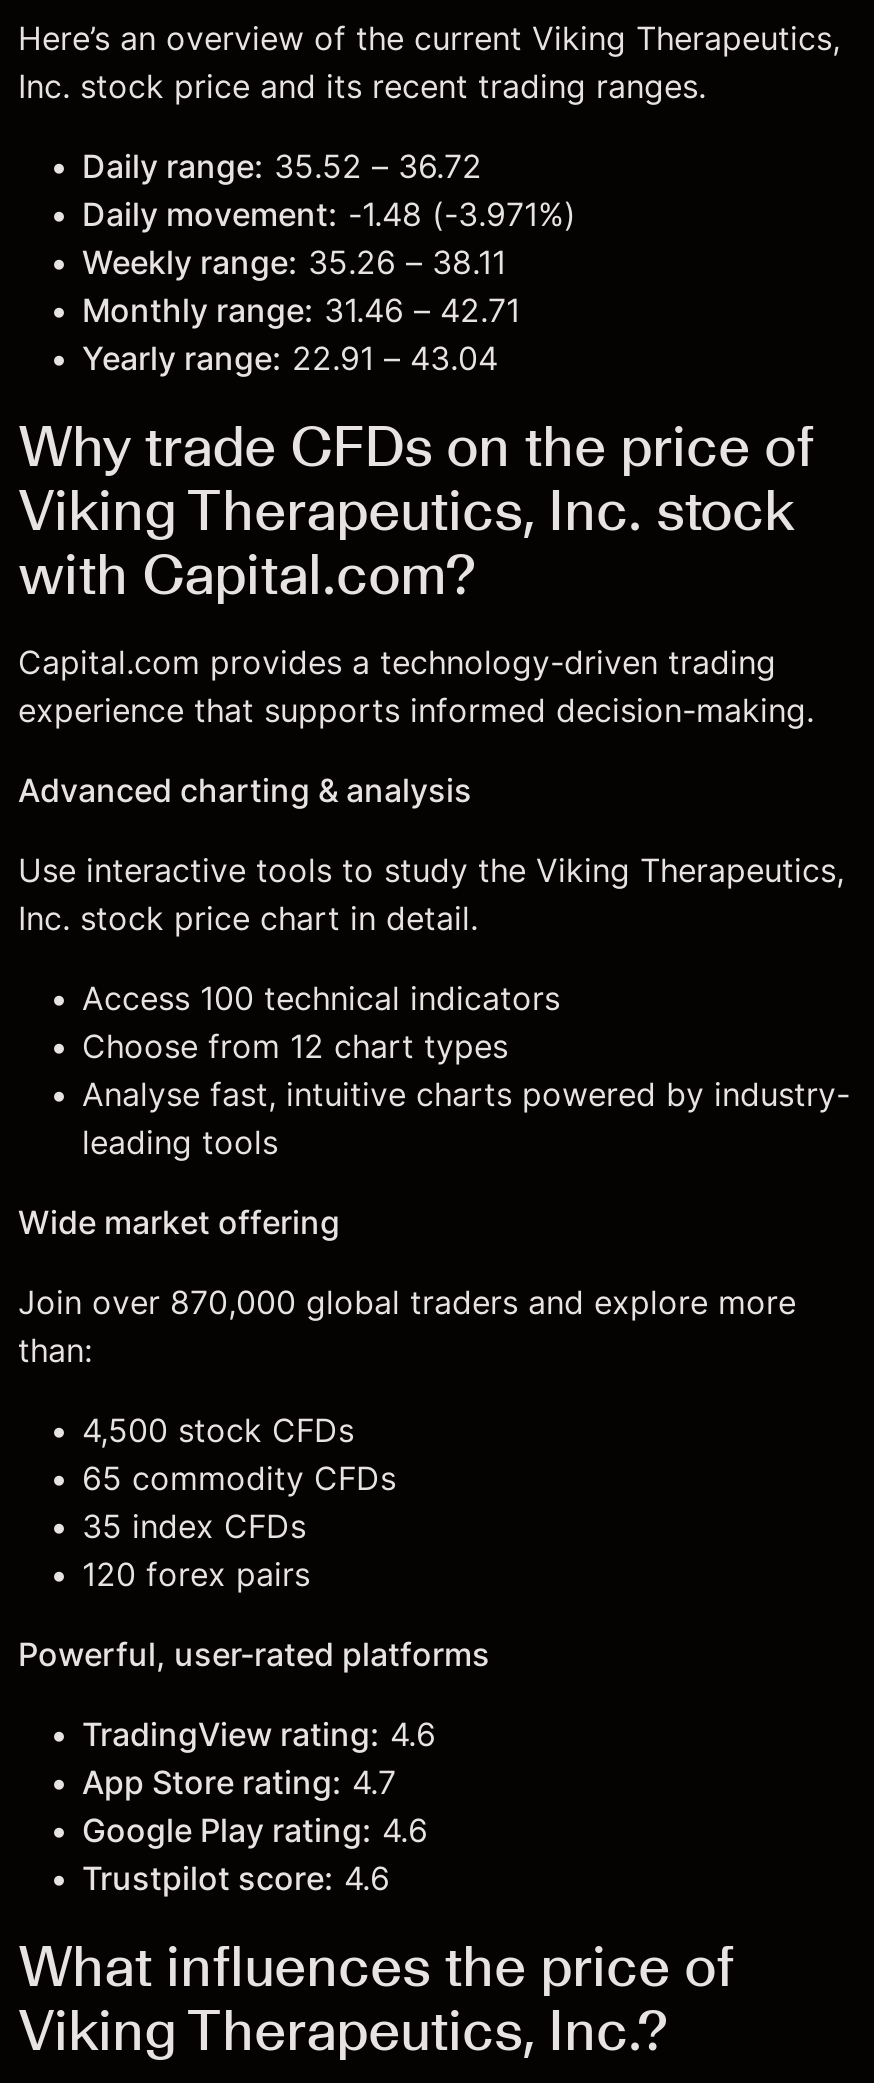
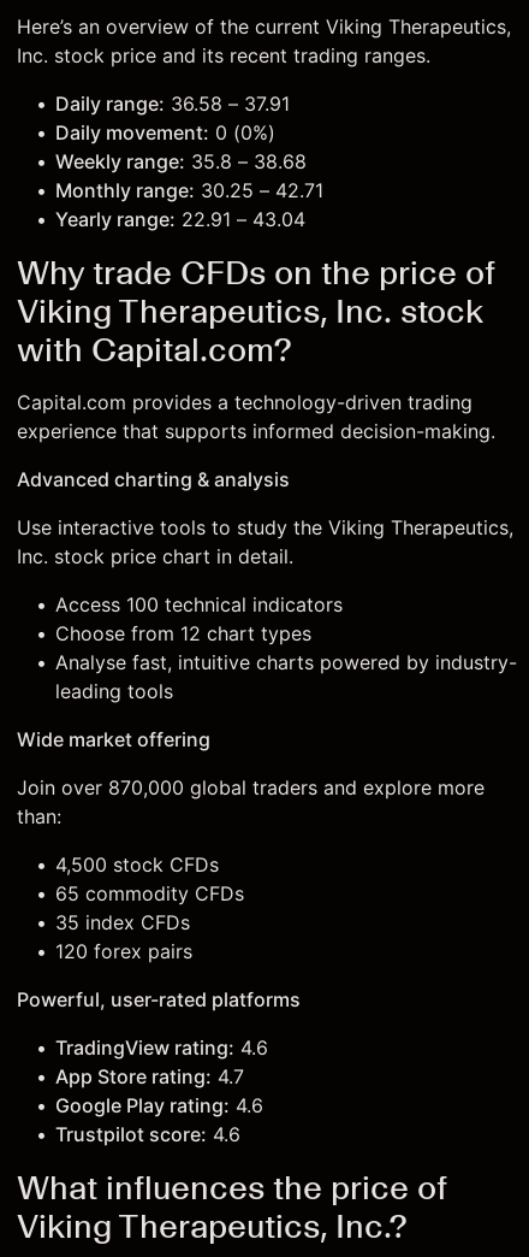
- Daily range: 35.52 – 36.72
+ Daily range: 36.58 – 37.91

- Daily movement: -1.48 (-3.971%)
+ Daily movement: 0 (0%)

- Weekly range: 35.26 – 38.11
+ Weekly range: 35.8 – 38.68

- Monthly range: 31.46 – 42.71
+ Monthly range: 30.25 – 42.71
